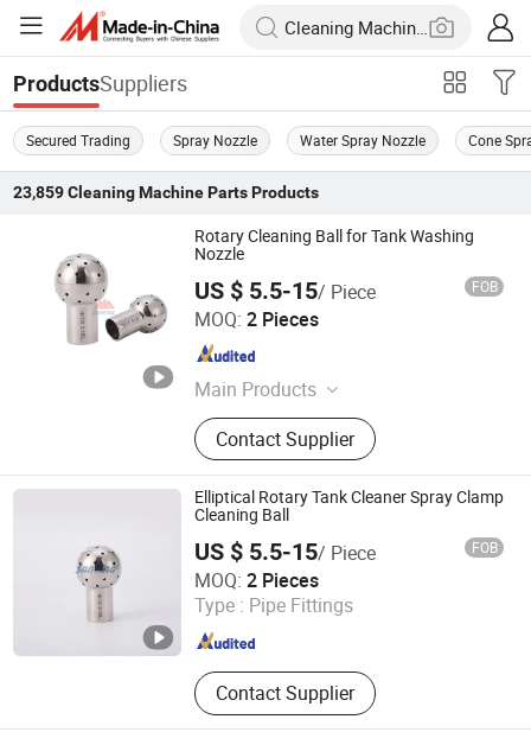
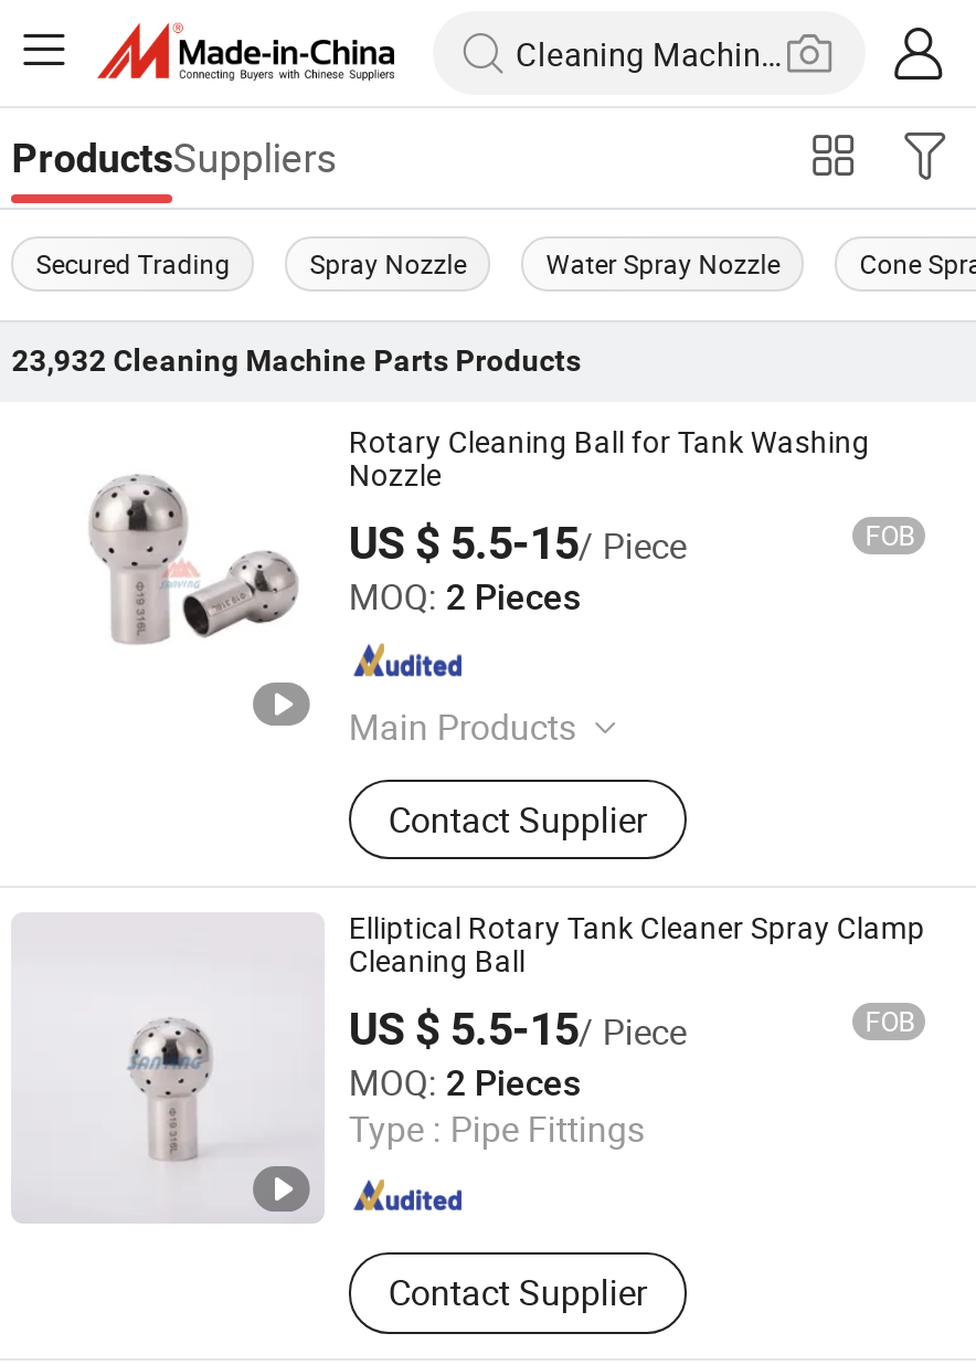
- 23,859 Cleaning Machine Parts Products
+ 23,932 Cleaning Machine Parts Products
